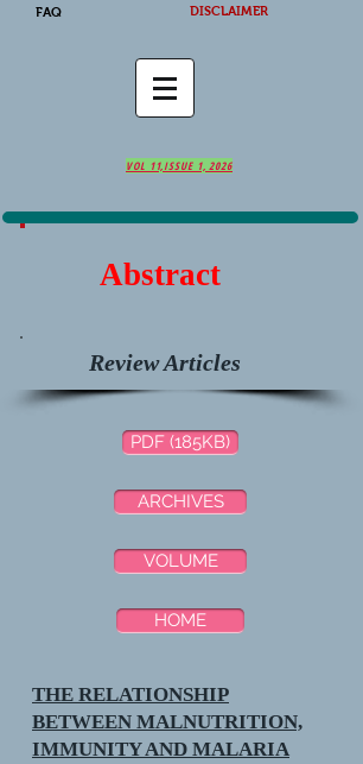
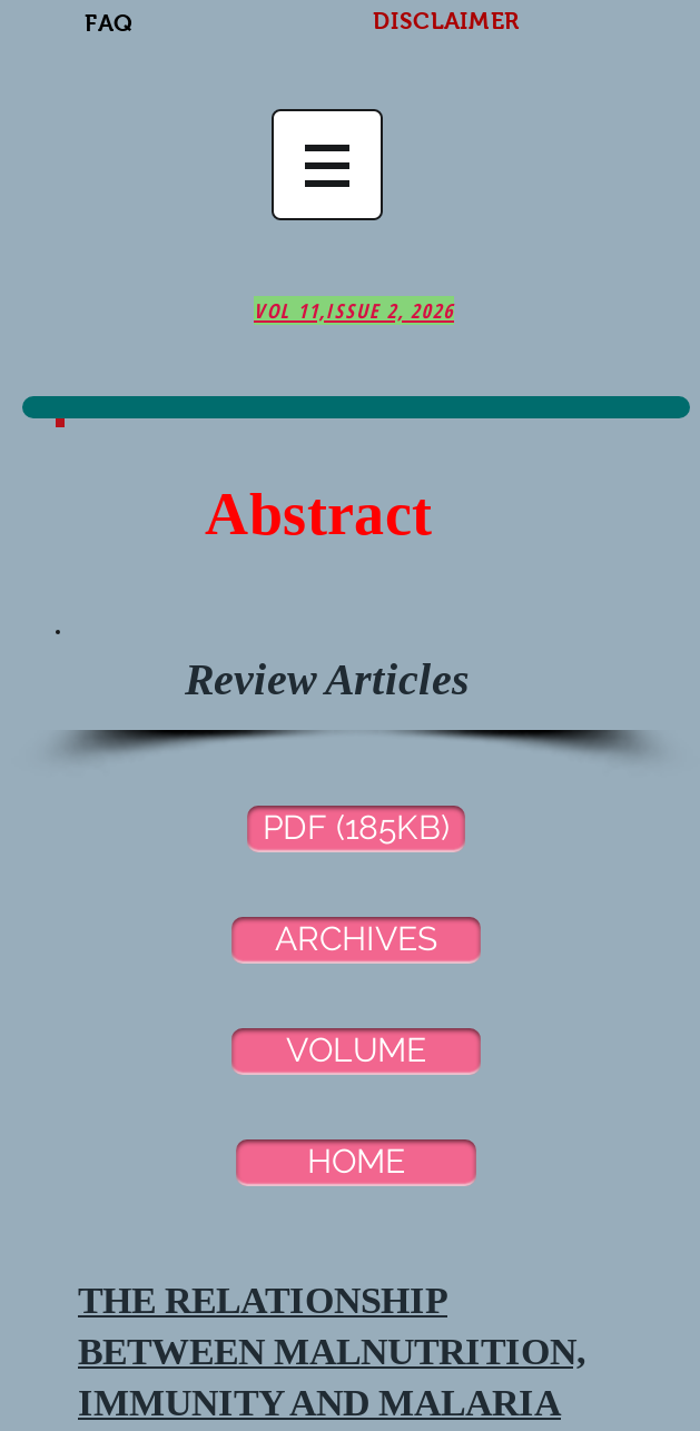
- VOL 11,ISSUE 1, 2026
+ VOL 11,ISSUE 2, 2026
